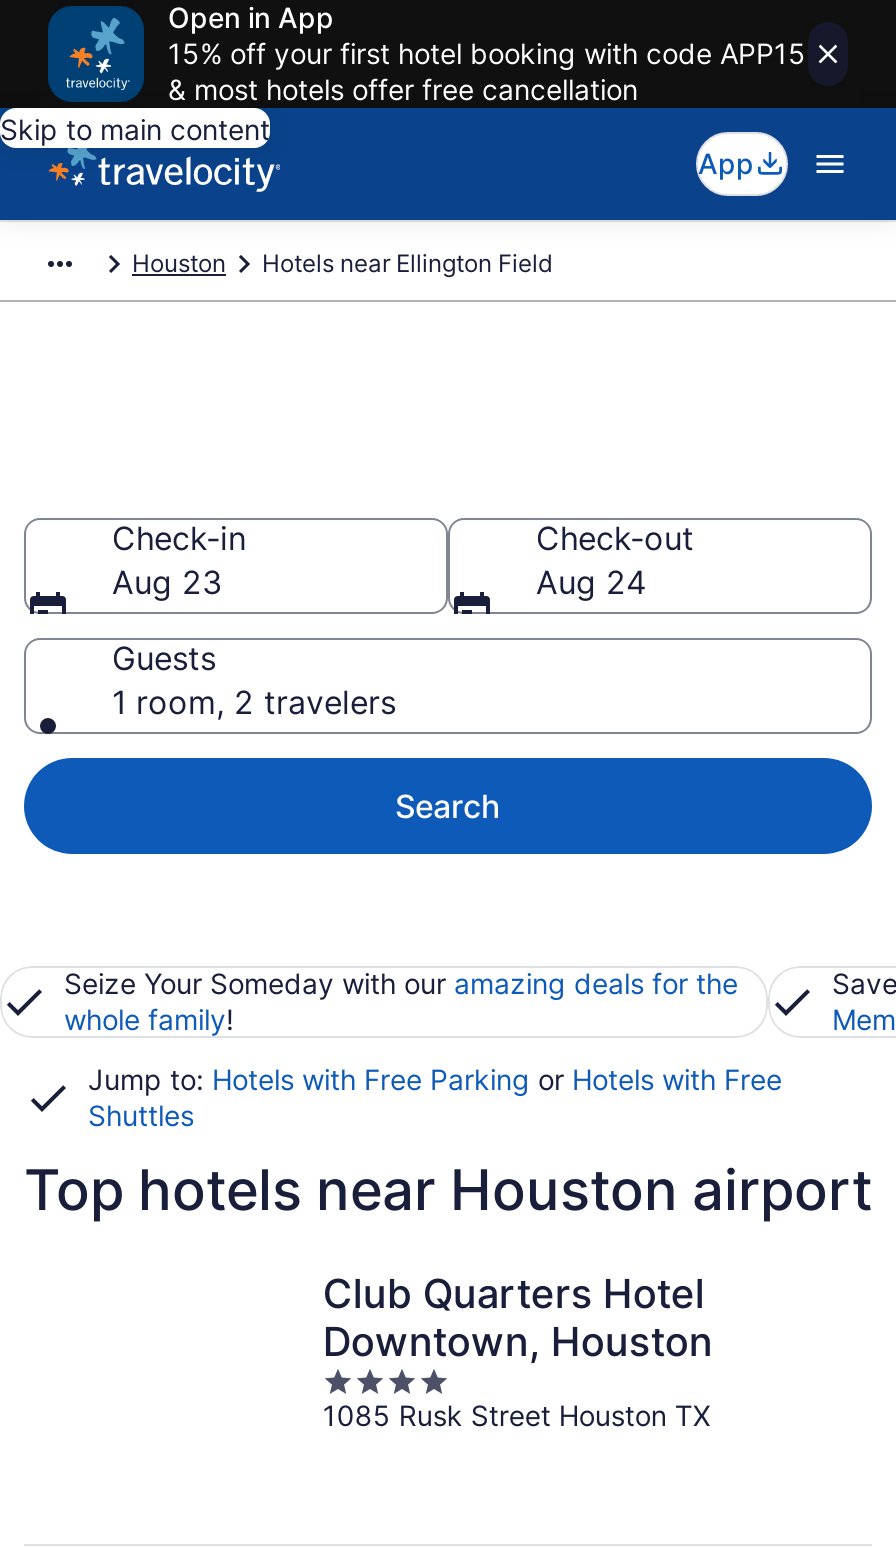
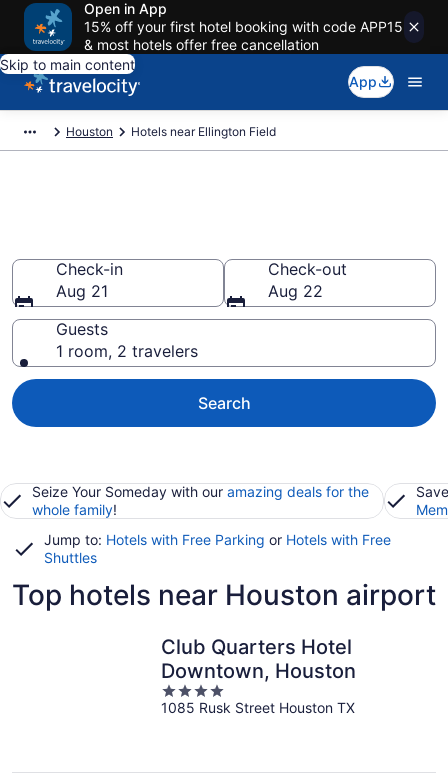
- Aug 23
+ Aug 21

- Aug 24
+ Aug 22
